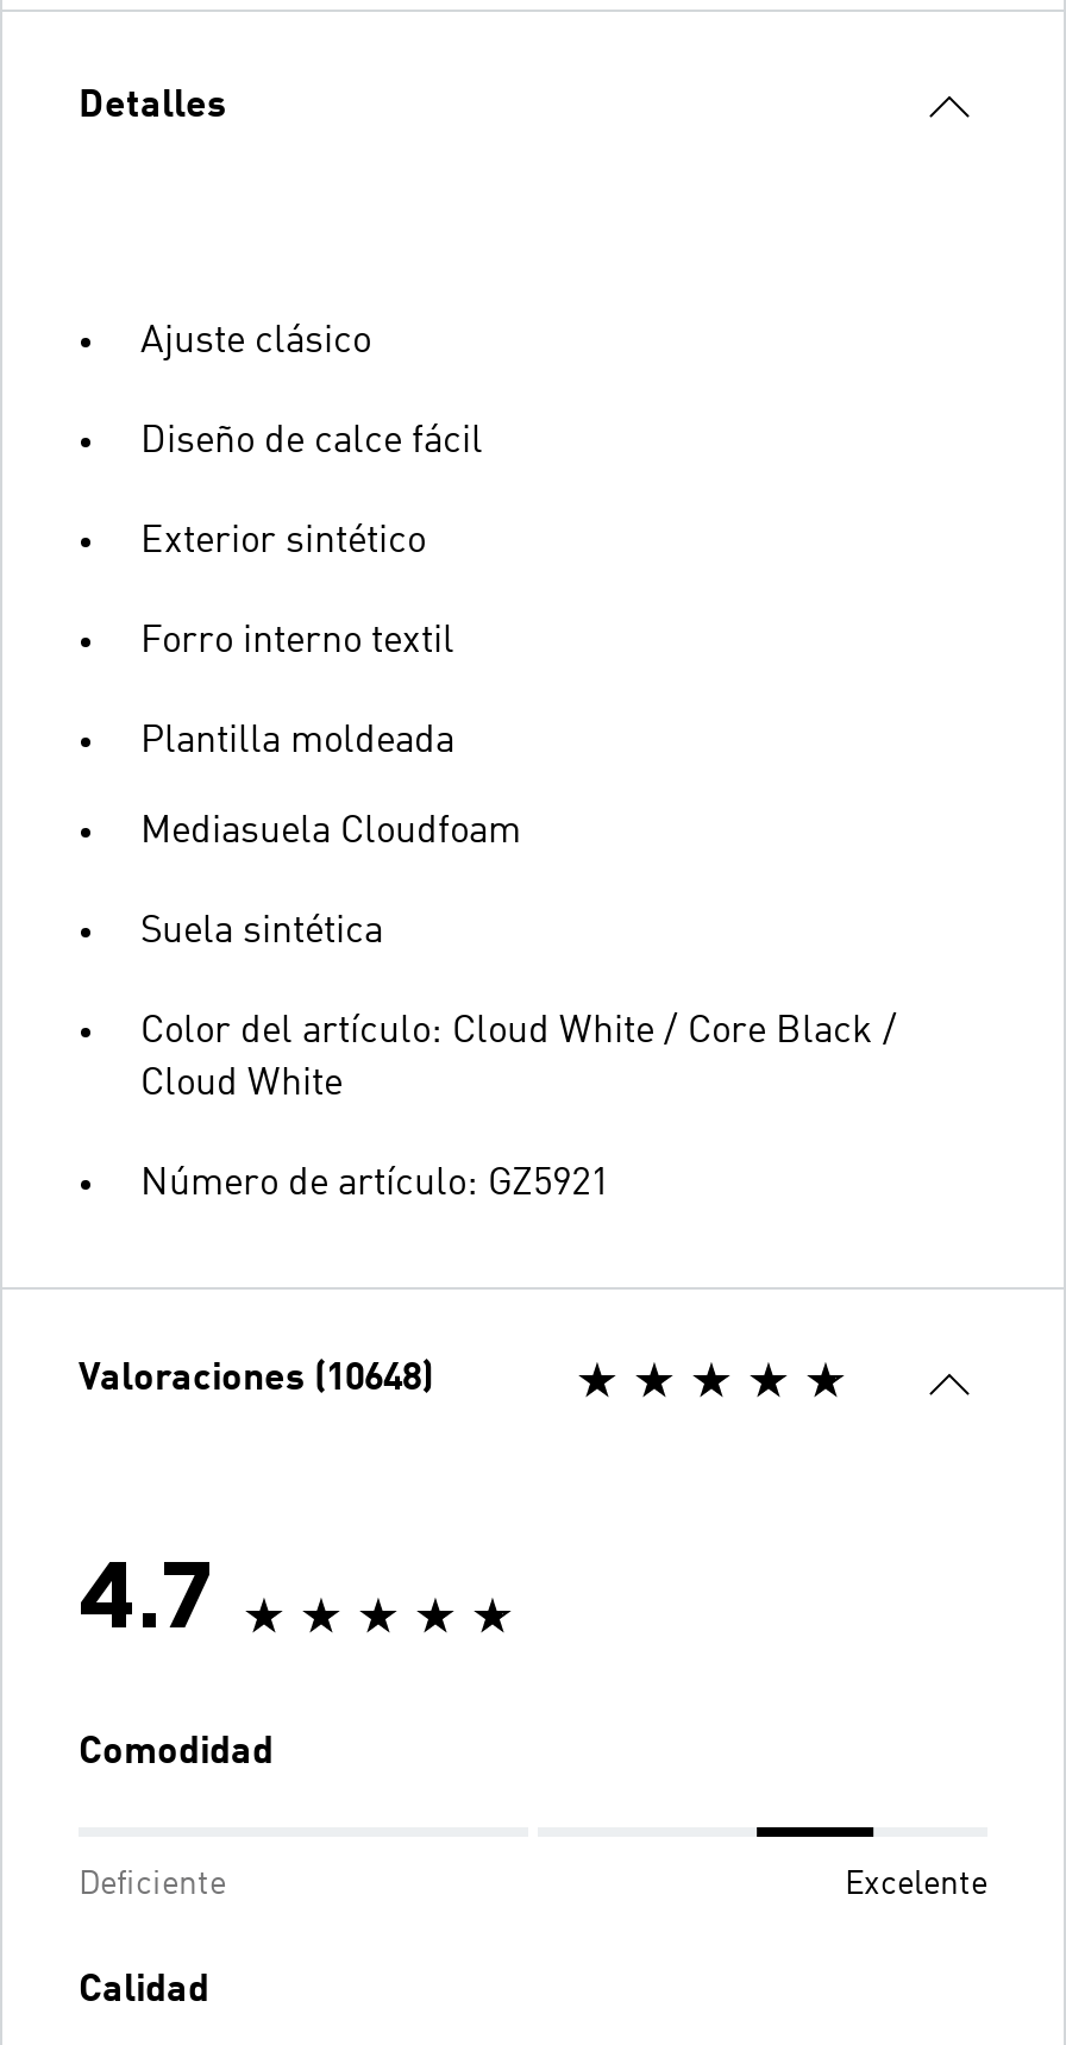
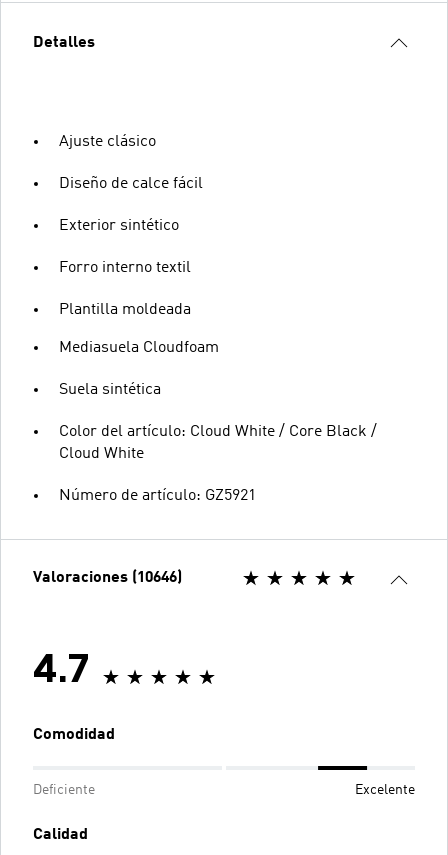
- Valoraciones (10648)
+ Valoraciones (10646)
